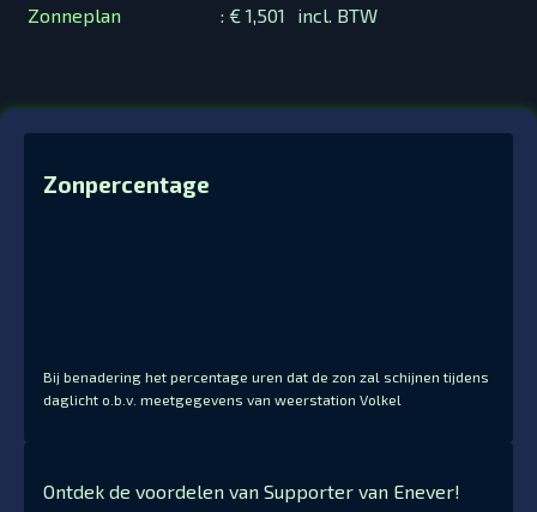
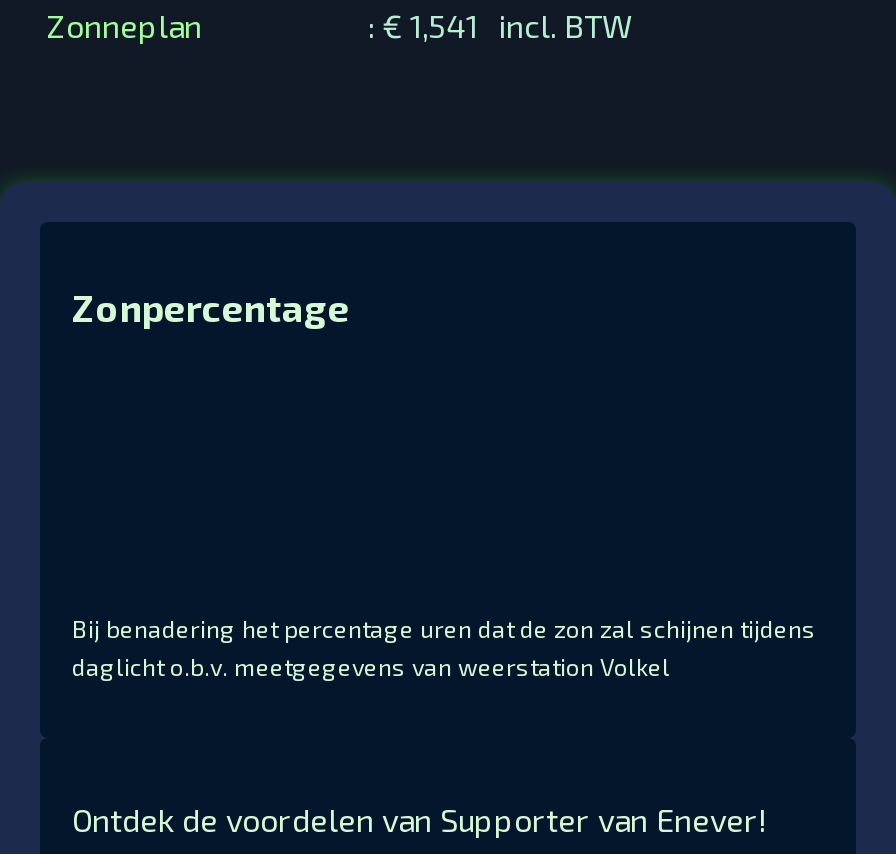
- : € 1,501 incl. BTW
+ : € 1,541 incl. BTW
